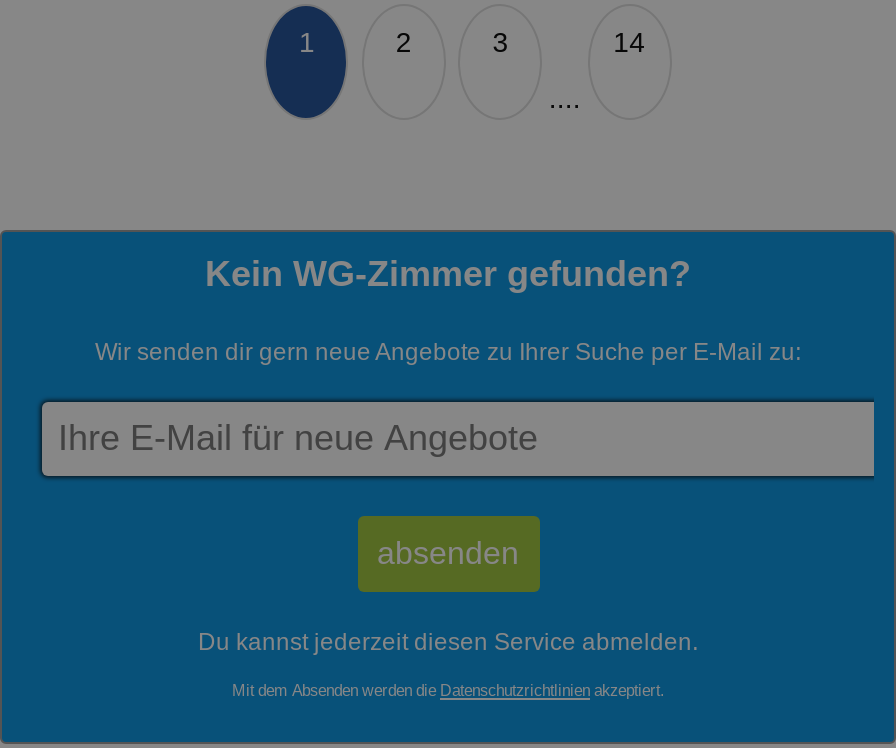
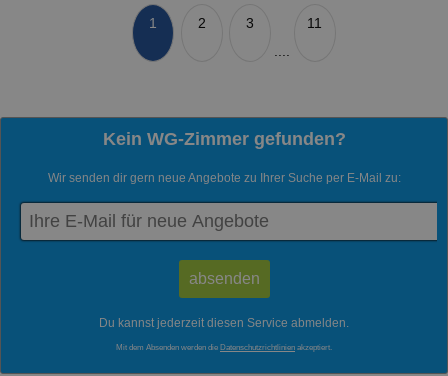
- 14
+ 11
